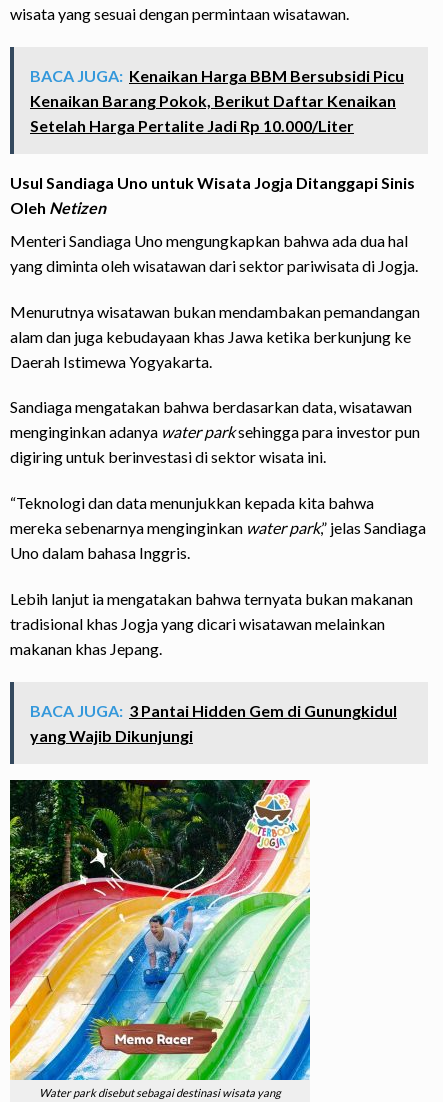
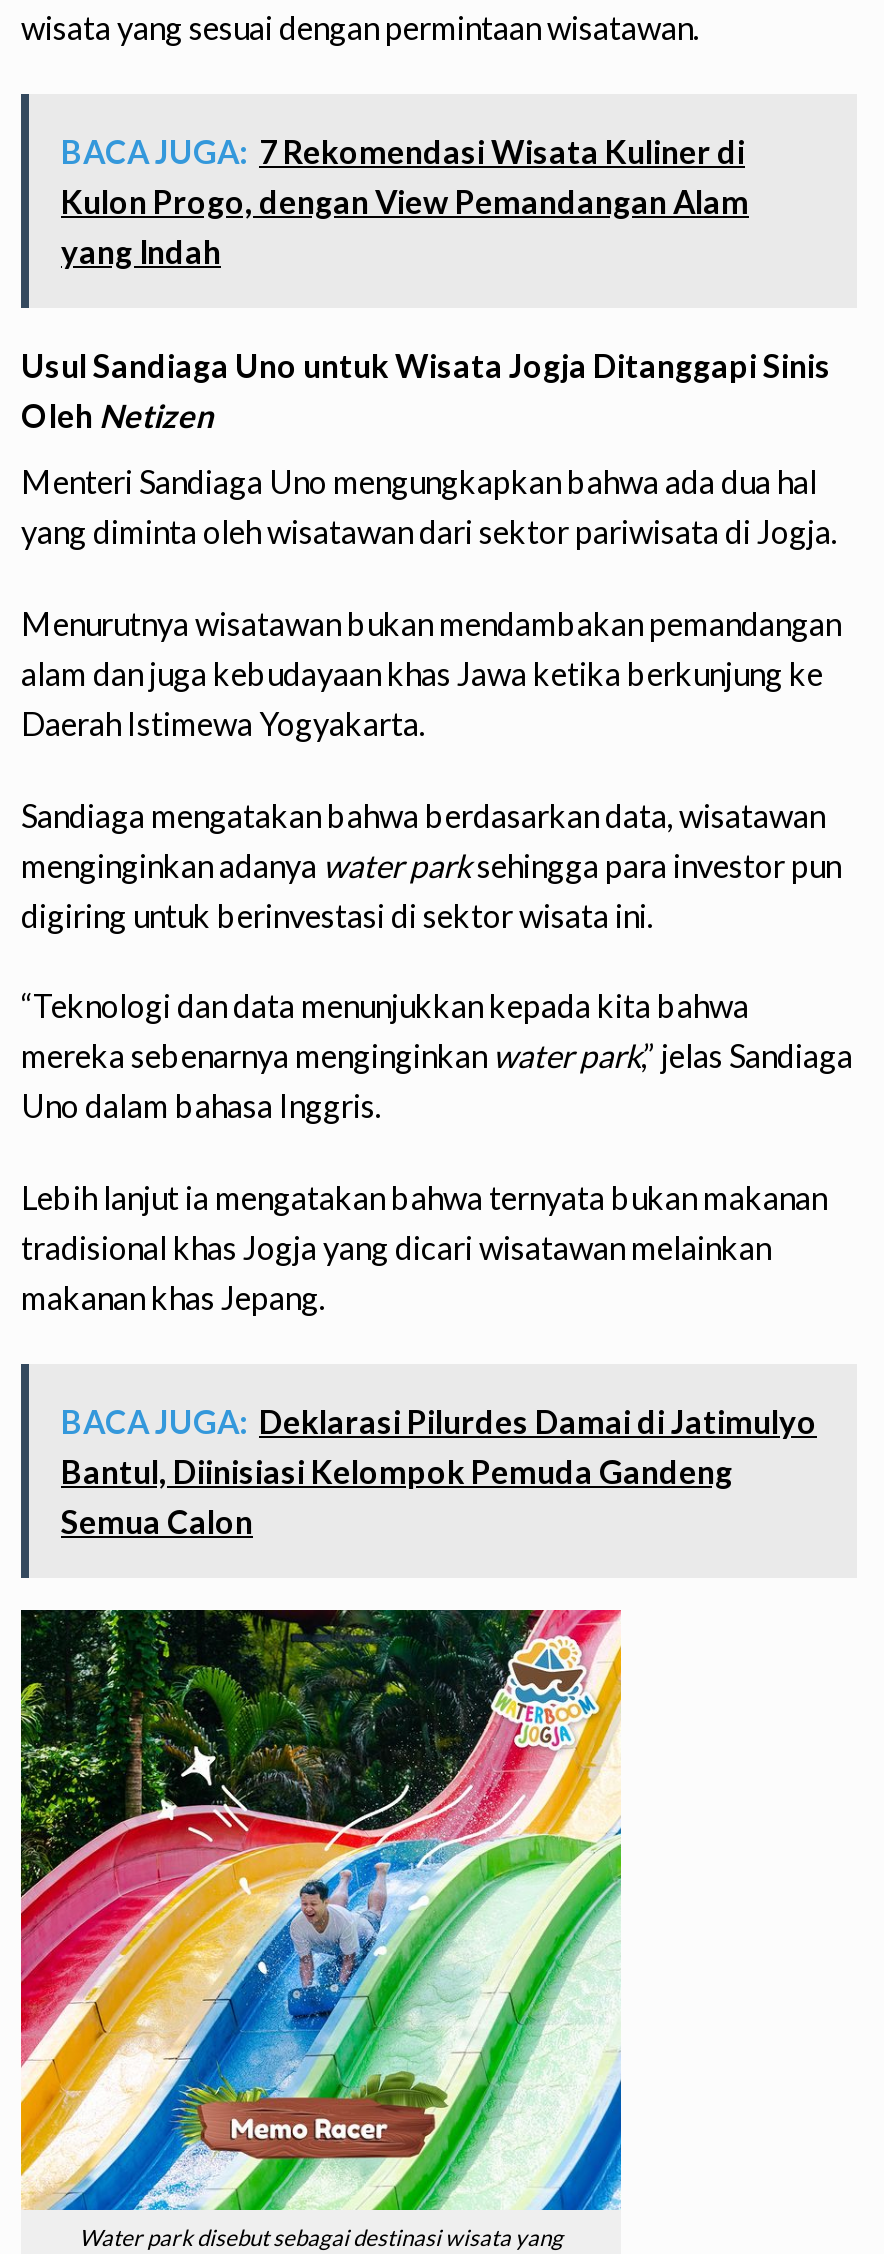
- BACA JUGA: Kenaikan Harga BBM Bersubsidi Picu
- Kenaikan Barang Pokok, Berikut Daftar Kenaikan
- Setelah Harga Pertalite Jadi Rp 10.000/Liter
+ BACA JUGA: 7 Rekomendasi Wisata Kuliner di
+ Kulon Progo, dengan View Pemandangan Alam
+ yang Indah

- BACA JUGA: 3 Pantai Hidden Gem di Gunungkidul
- yang Wajib Dikunjungi
+ BACA JUGA: Deklarasi Pilurdes Damai di Jatimulyo
+ Bantul, Diinisiasi Kelompok Pemuda Gandeng
+ Semua Calon
